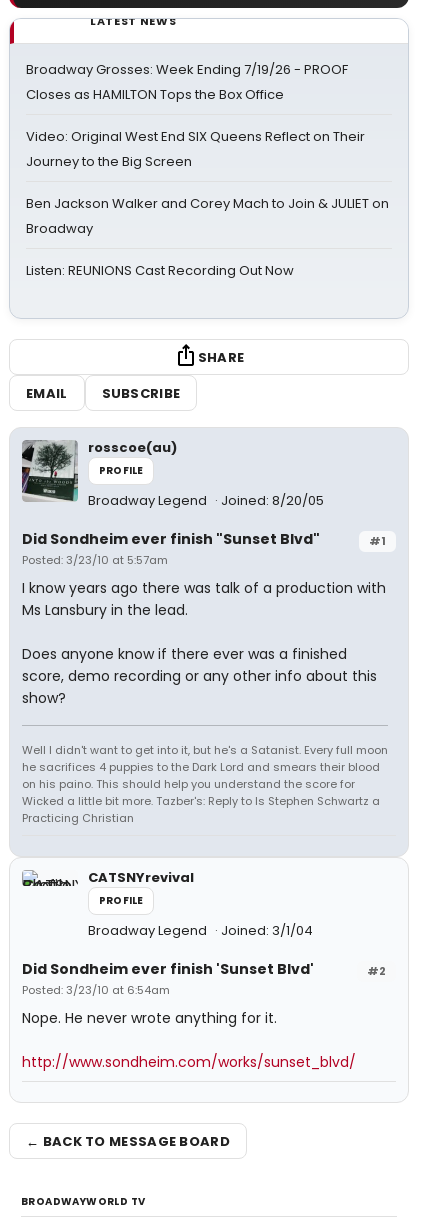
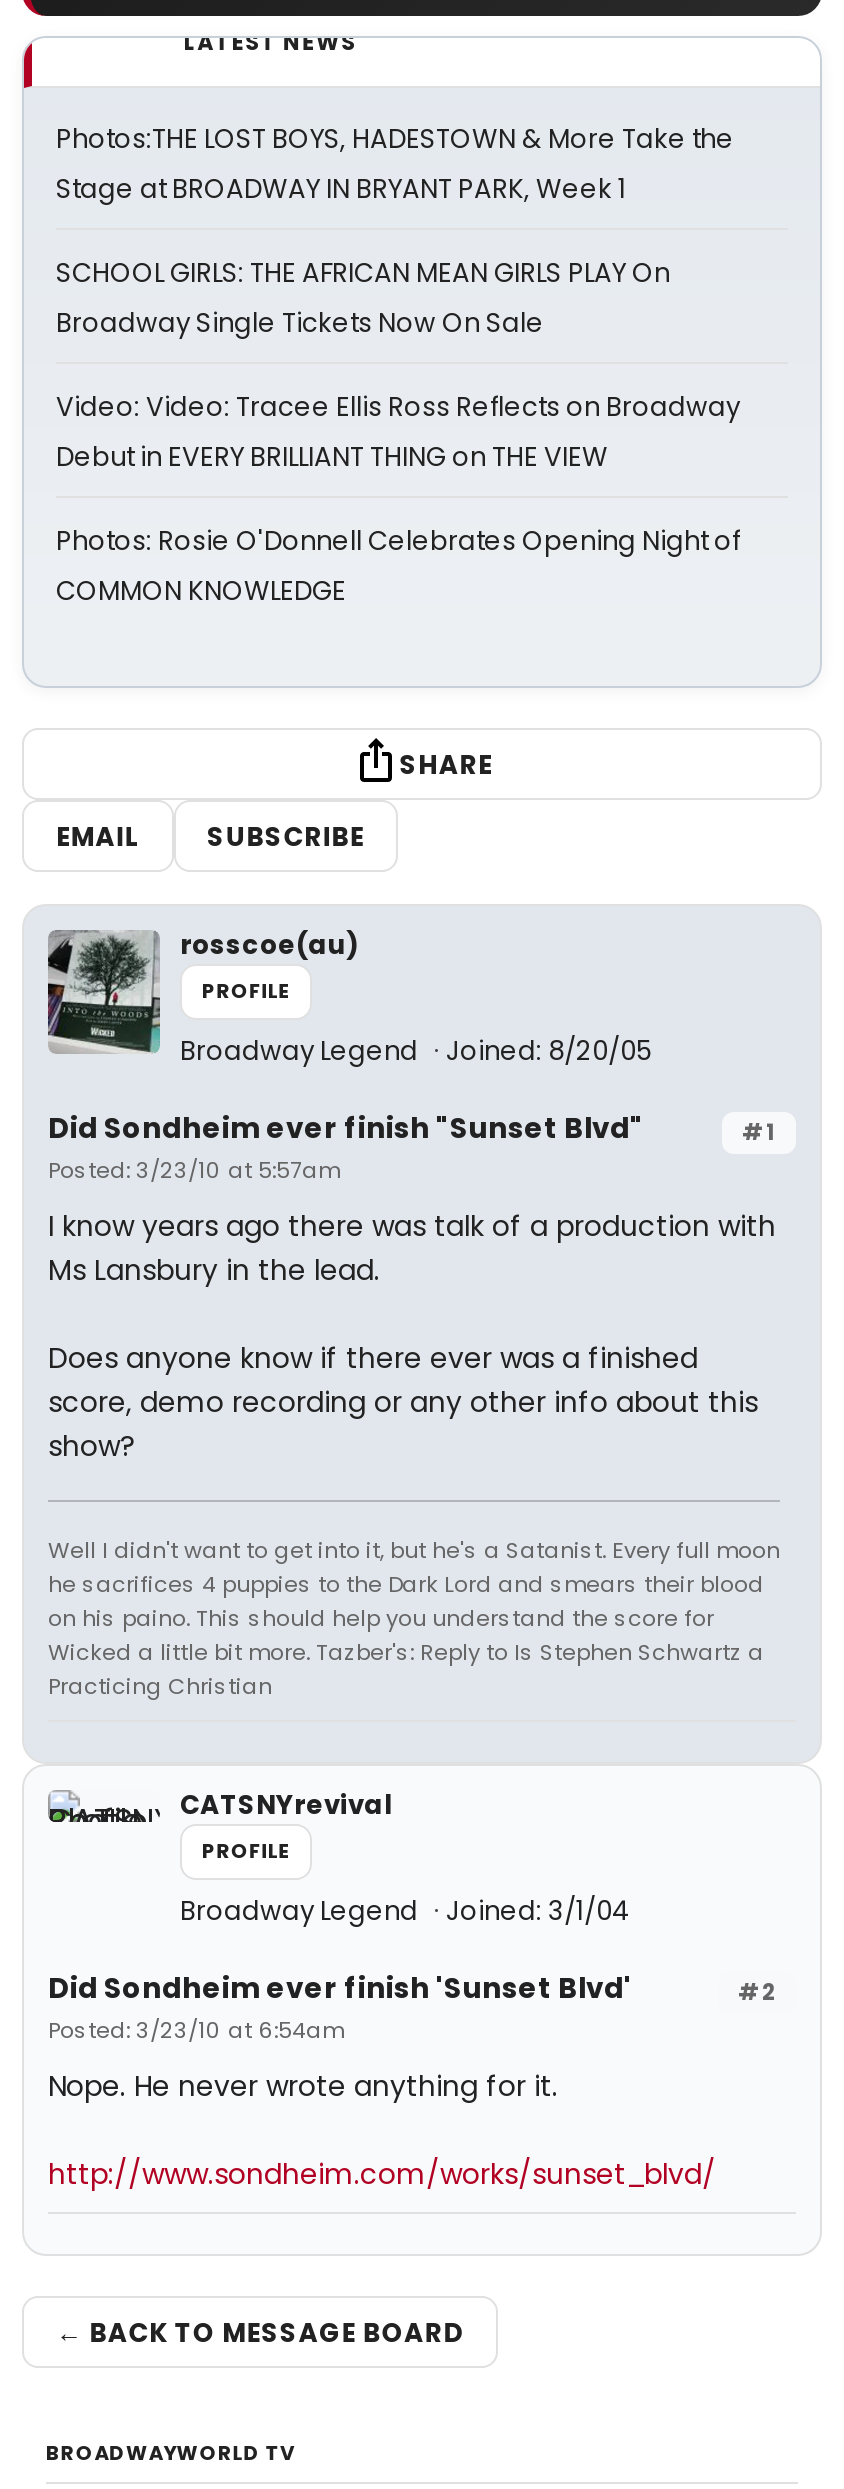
- Broadway Grosses: Week Ending 7/19/26 - PROOF
- Closes as HAMILTON Tops the Box Office
+ Photos:THE LOST BOYS, HADESTOWN & More Take the
+ Stage at BROADWAY IN BRYANT PARK, Week 1

- Video: Original West End SIX Queens Reflect on Their
- Journey to the Big Screen
+ SCHOOL GIRLS: THE AFRICAN MEAN GIRLS PLAY On
+ Broadway Single Tickets Now On Sale

- Ben Jackson Walker and Corey Mach to Join & JULIET on
- Broadway
+ Video: Video: Tracee Ellis Ross Reflects on Broadway
+ Debut in EVERY BRILLIANT THING on THE VIEW

- Listen: REUNIONS Cast Recording Out Now
+ Photos: Rosie O'Donnell Celebrates Opening Night of
+ COMMON KNOWLEDGE
